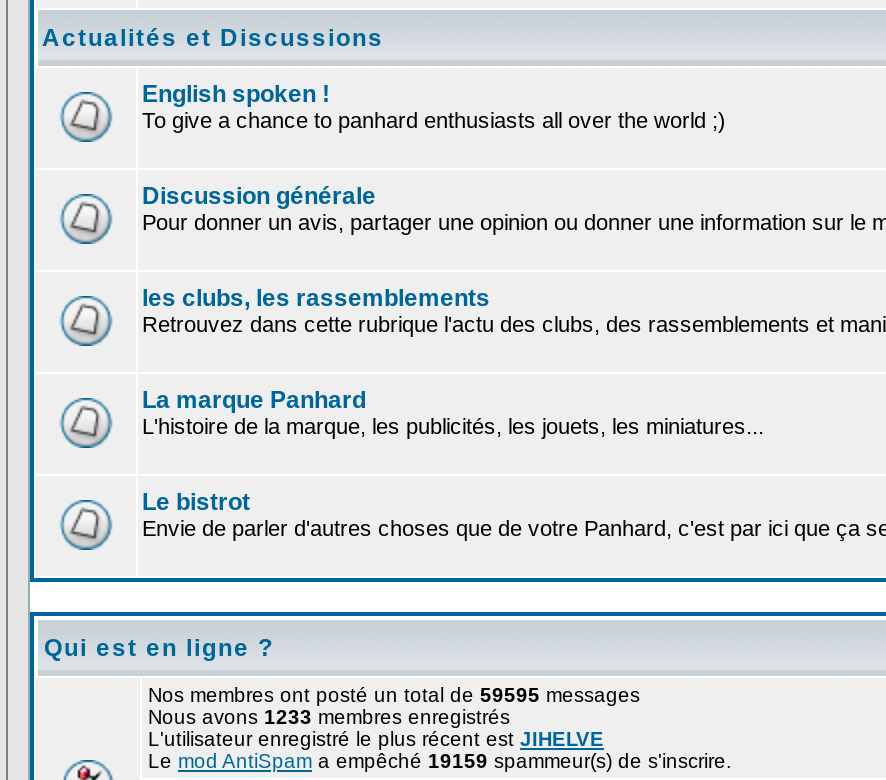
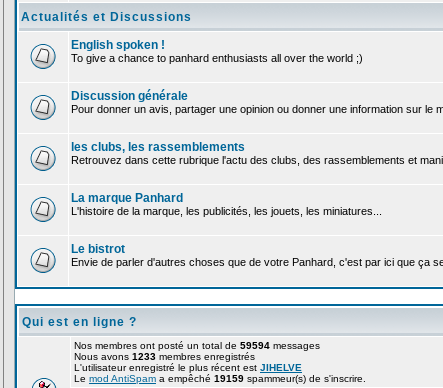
- Nos membres ont posté un total de 59595 messages
+ Nos membres ont posté un total de 59594 messages
